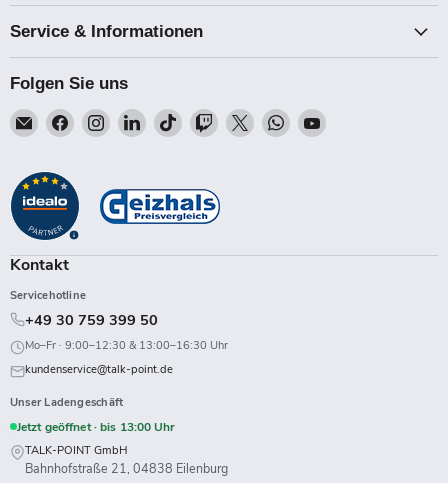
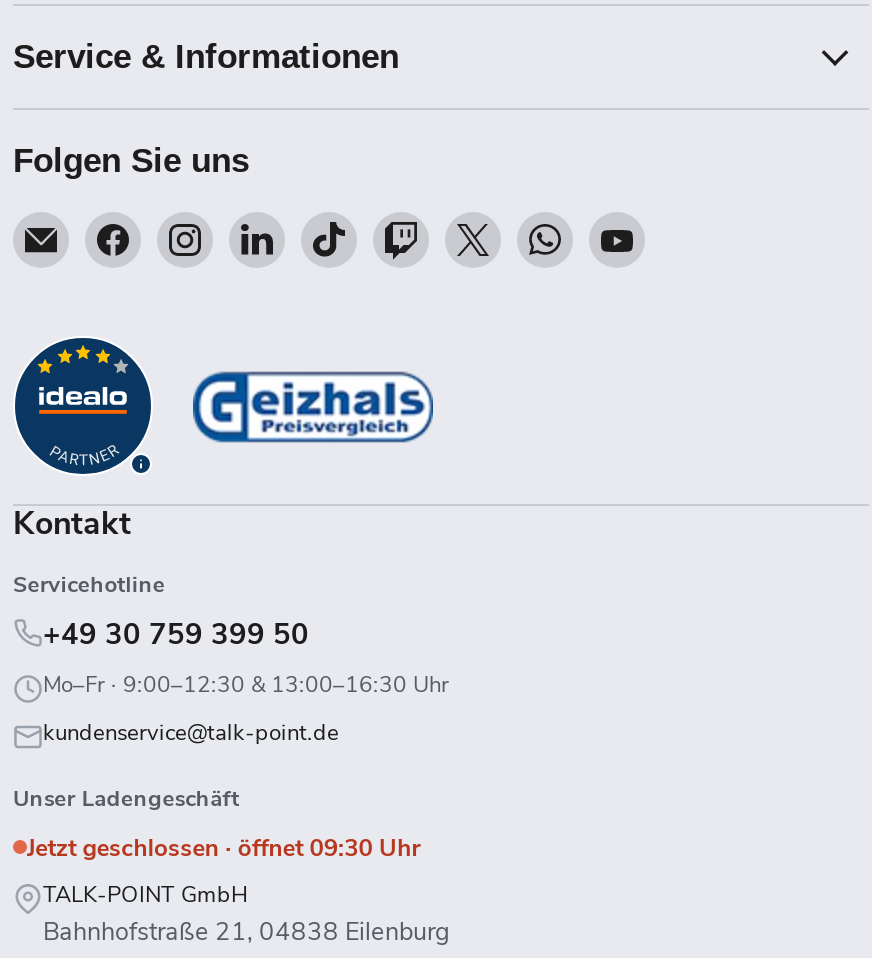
- Jetzt geöffnet · bis 13:00 Uhr
+ Jetzt geschlossen · öffnet 09:30 Uhr
